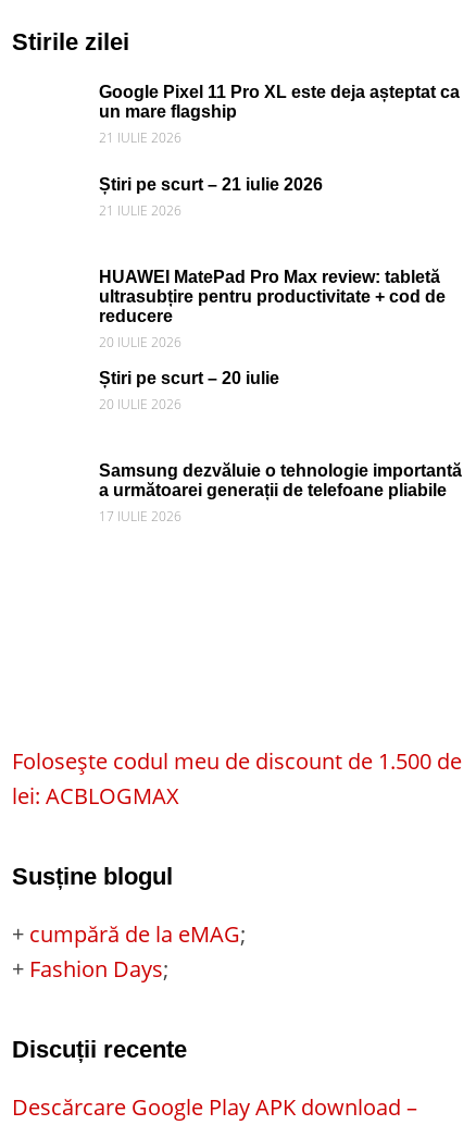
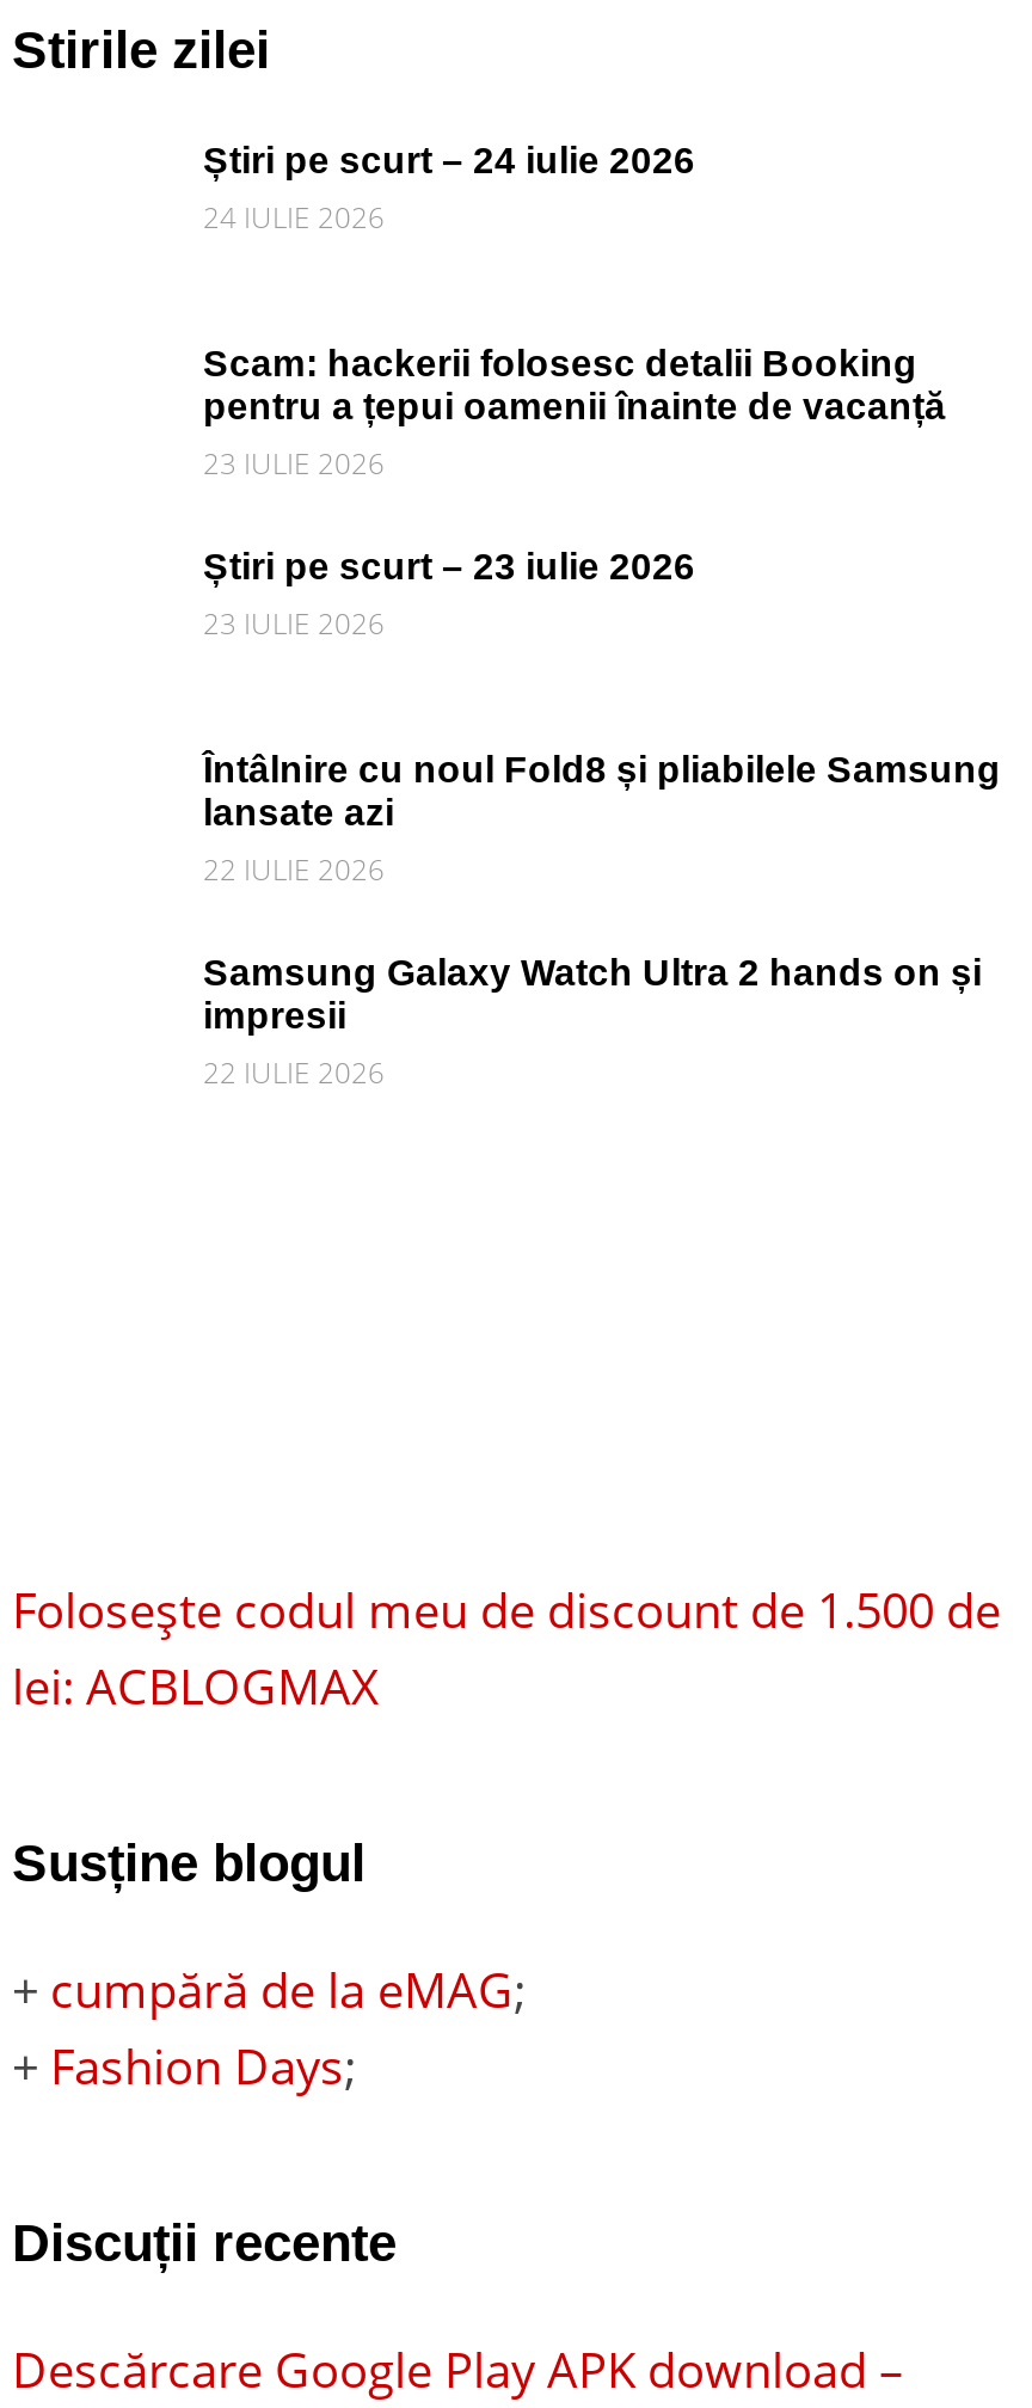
- Google Pixel 11 Pro XL este deja așteptat ca
- un mare flagship
- 21 IULIE 2026
+ Știri pe scurt – 24 iulie 2026
+ 24 IULIE 2026

- Știri pe scurt – 21 iulie 2026
- 21 IULIE 2026
+ Scam: hackerii folosesc detalii Booking
+ pentru a țepui oamenii înainte de vacanță
+ 23 IULIE 2026

- HUAWEI MatePad Pro Max review: tabletă
- ultrasubțire pentru productivitate + cod de
- reducere
- 20 IULIE 2026
+ Știri pe scurt – 23 iulie 2026
+ 23 IULIE 2026

- Știri pe scurt – 20 iulie
- 20 IULIE 2026
+ Întâlnire cu noul Fold8 și pliabilele Samsung
+ lansate azi
+ 22 IULIE 2026

- Samsung dezvăluie o tehnologie importantă
- a următoarei generații de telefoane pliabile
- 17 IULIE 2026
+ Samsung Galaxy Watch Ultra 2 hands on și
+ impresii
+ 22 IULIE 2026
